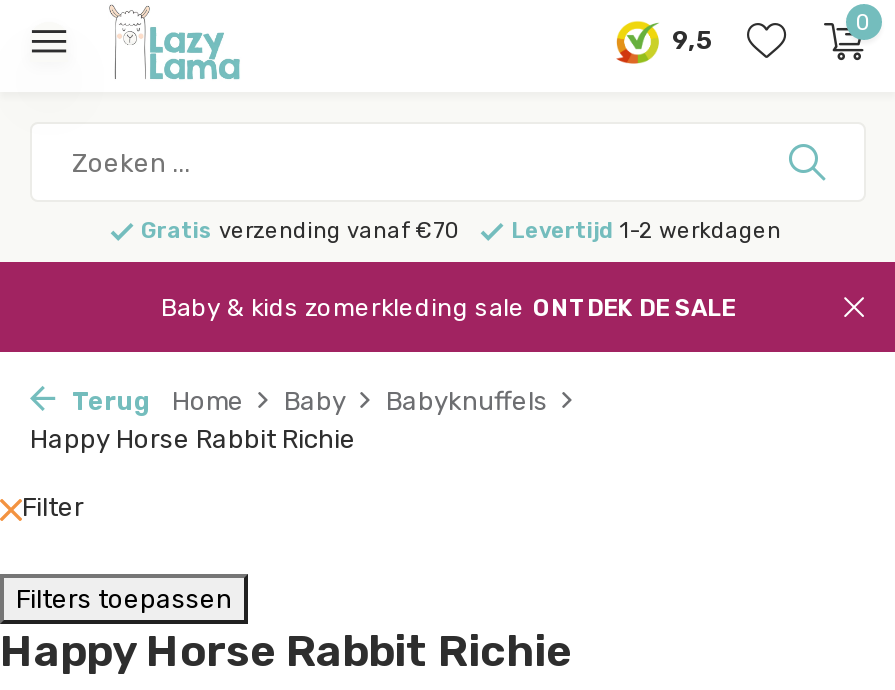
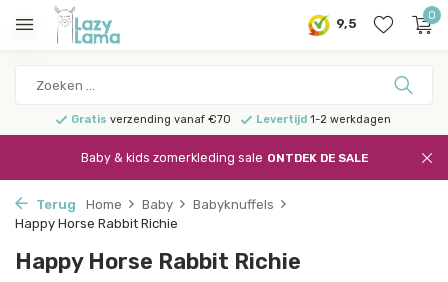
- Filter
- Filters toepassen
